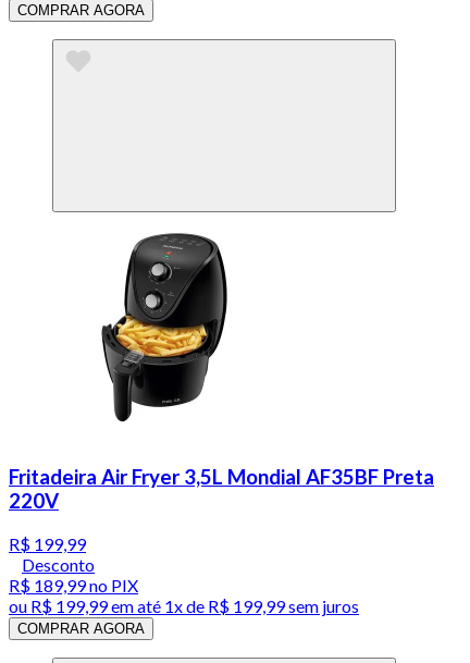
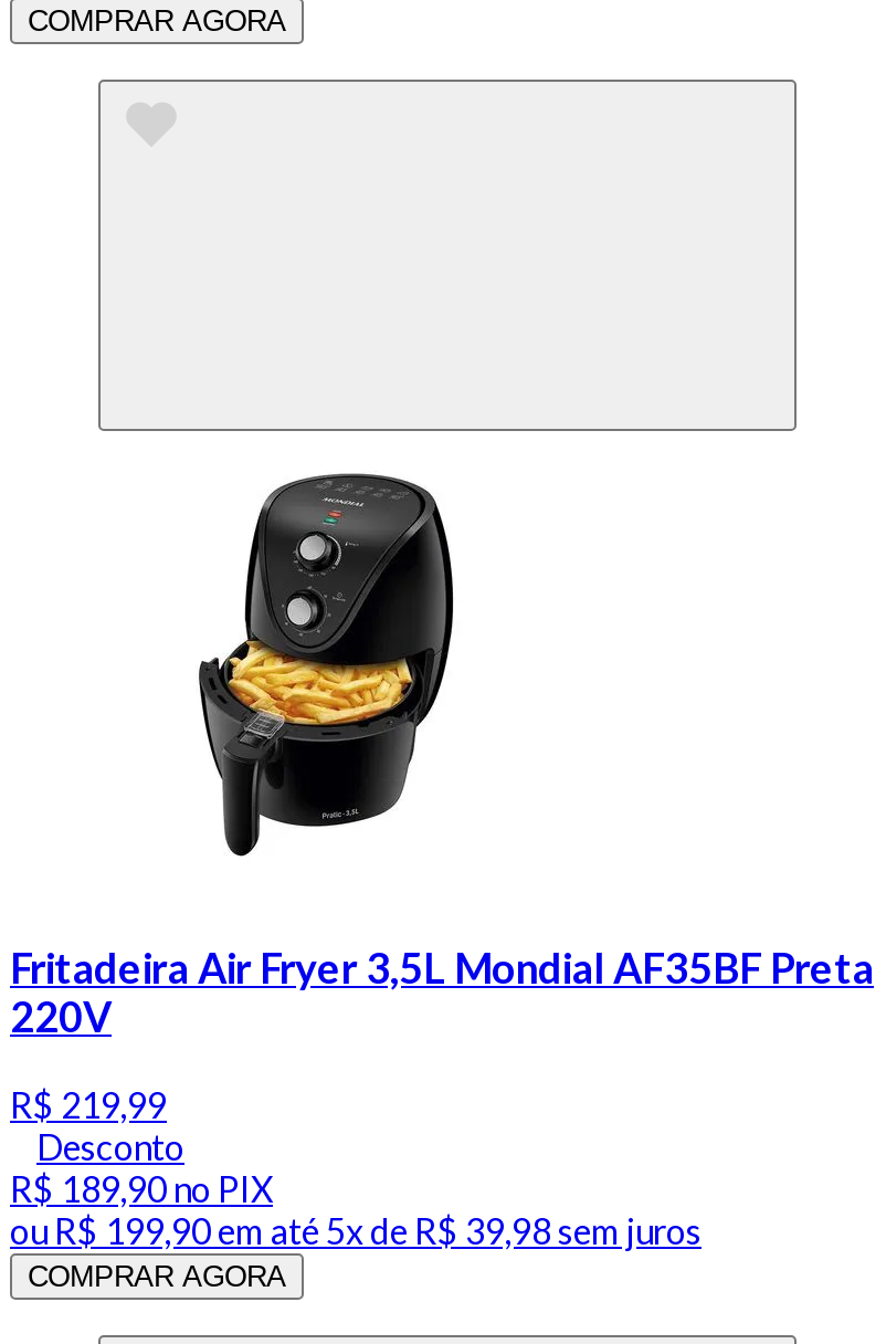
- R$ 199,99
+ R$ 219,99

- R$ 189,99no PIX
+ R$ 189,90no PIX

- ouR$ 199,99em até 1x de R$ 199,99 sem juros
+ ouR$ 199,90em até 5x de R$ 39,98 sem juros
